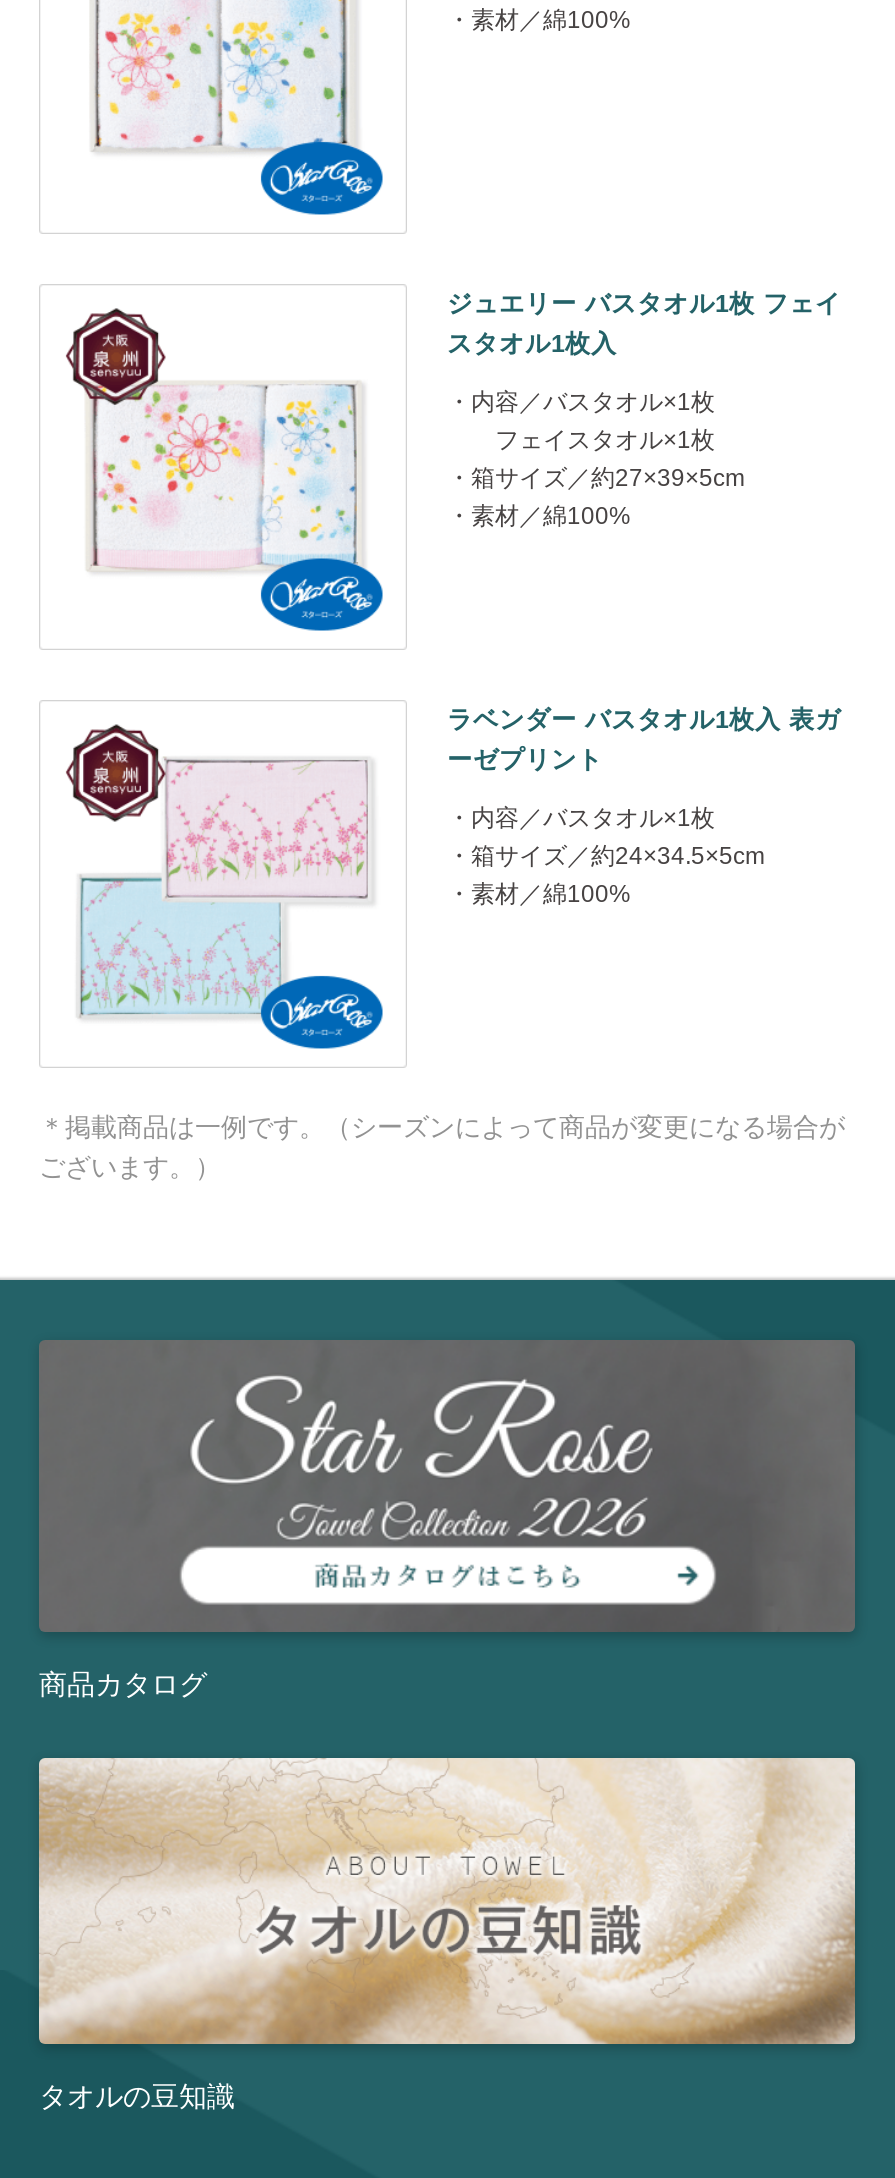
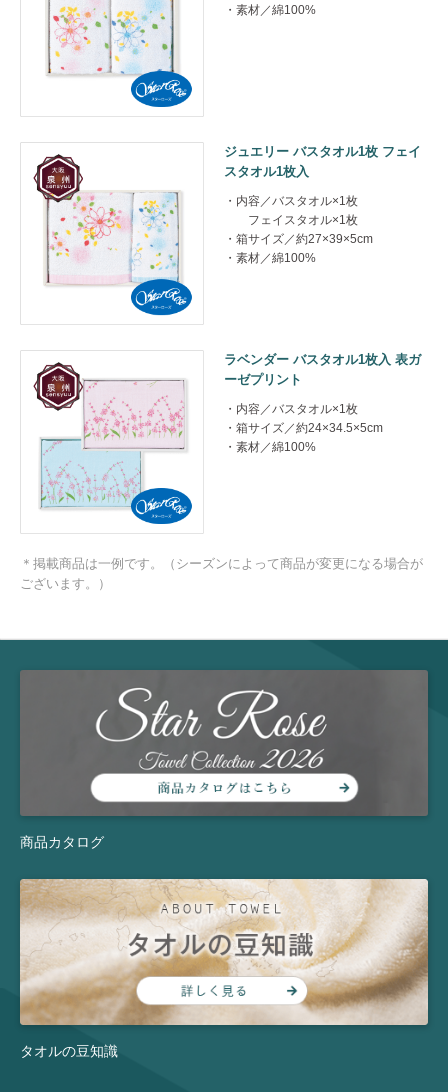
- [image]
+ [image]
